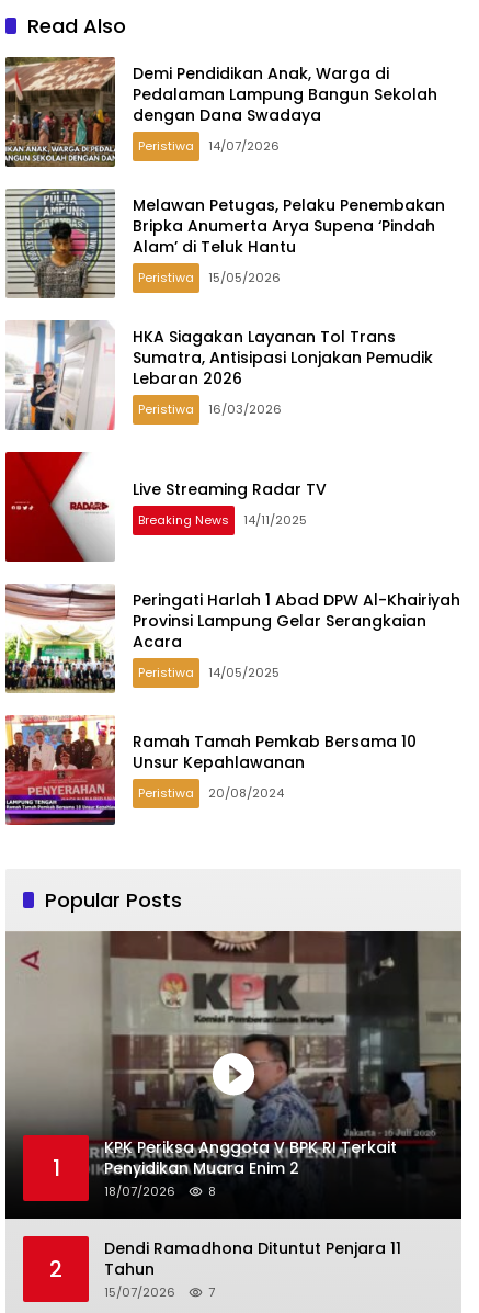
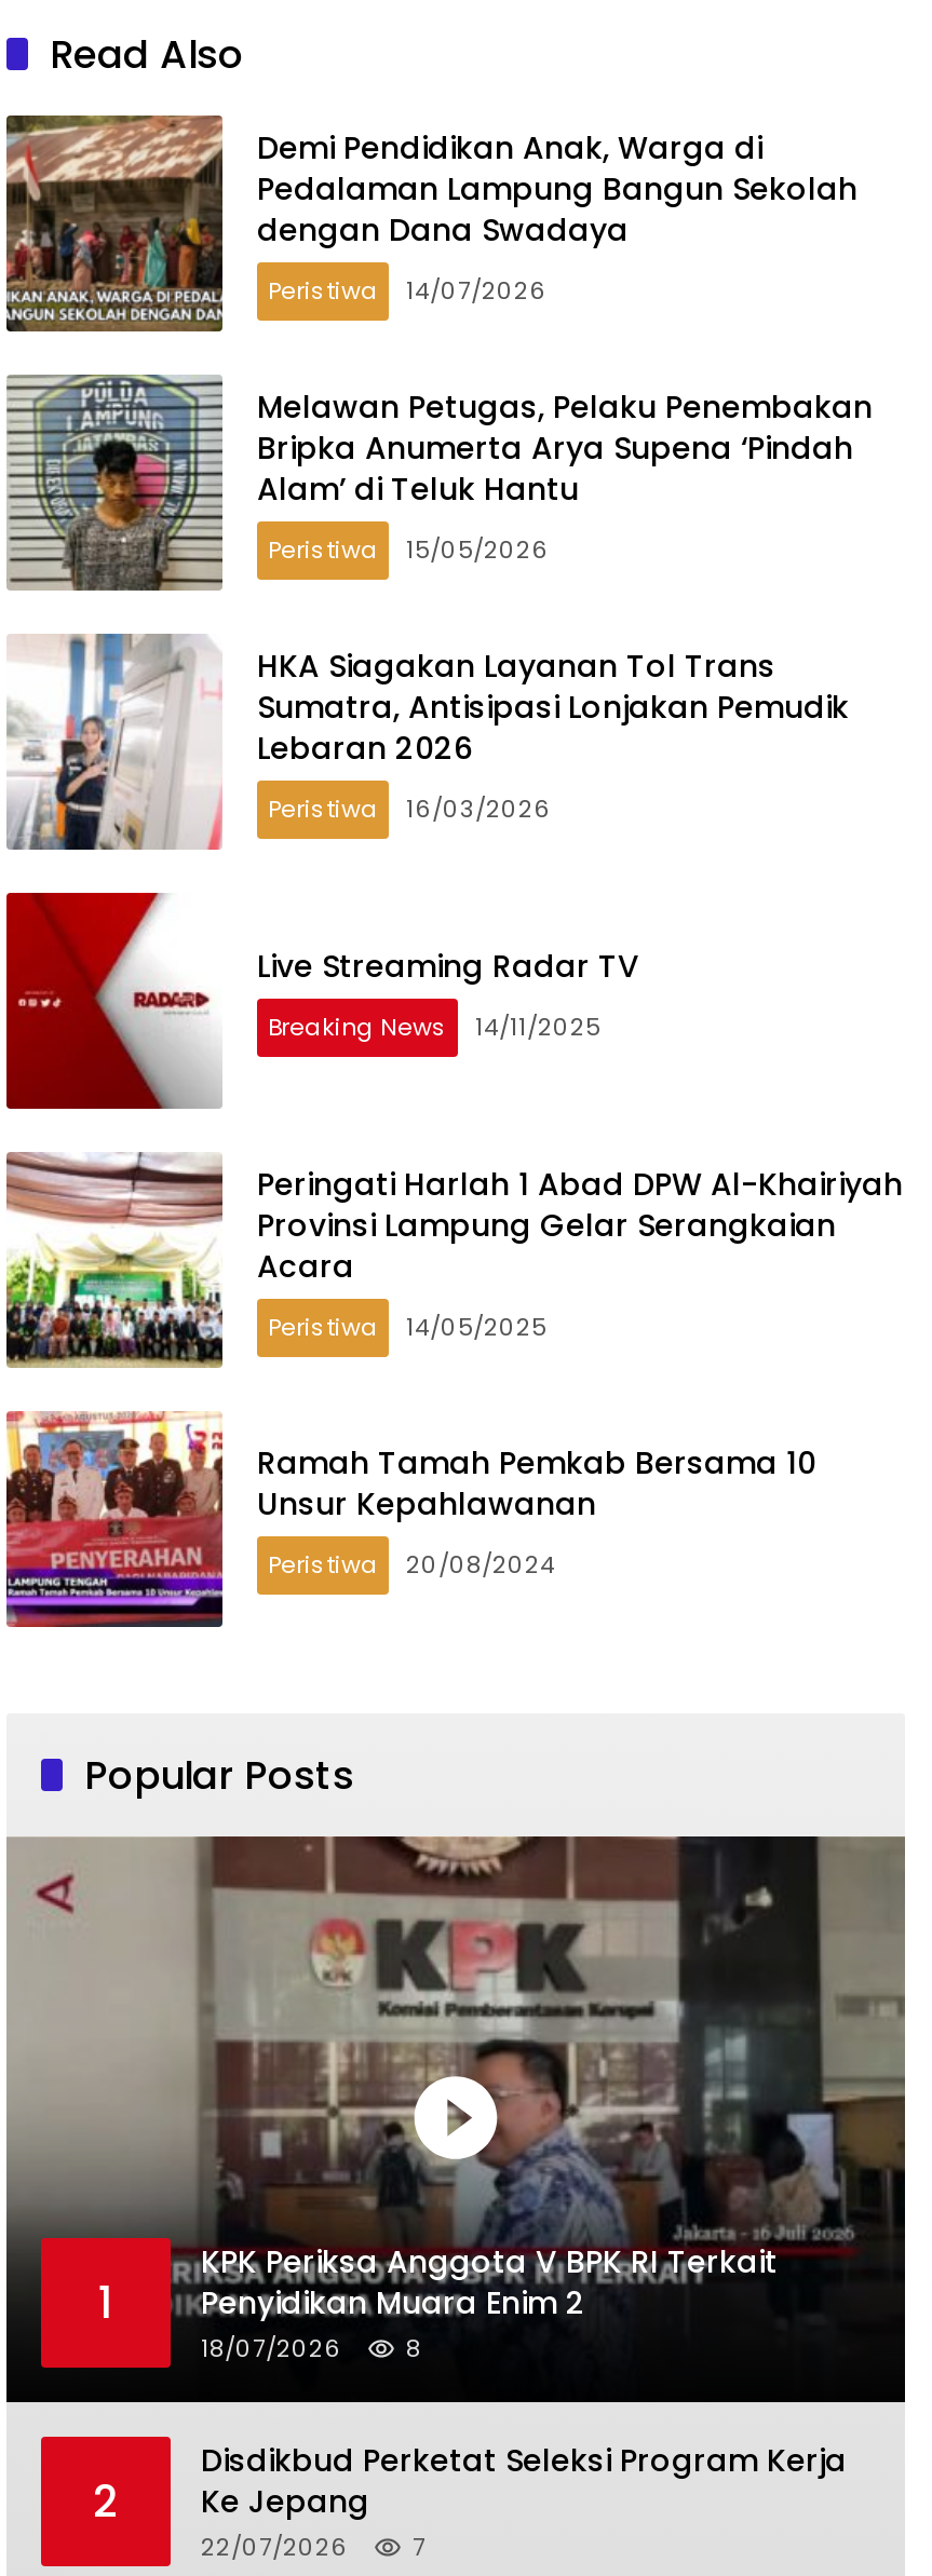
- Dendi Ramadhona Dituntut Penjara 11
- Tahun
- 15/07/2026
+ Disdikbud Perketat Seleksi Program Kerja
+ Ke Jepang
+ 22/07/2026
